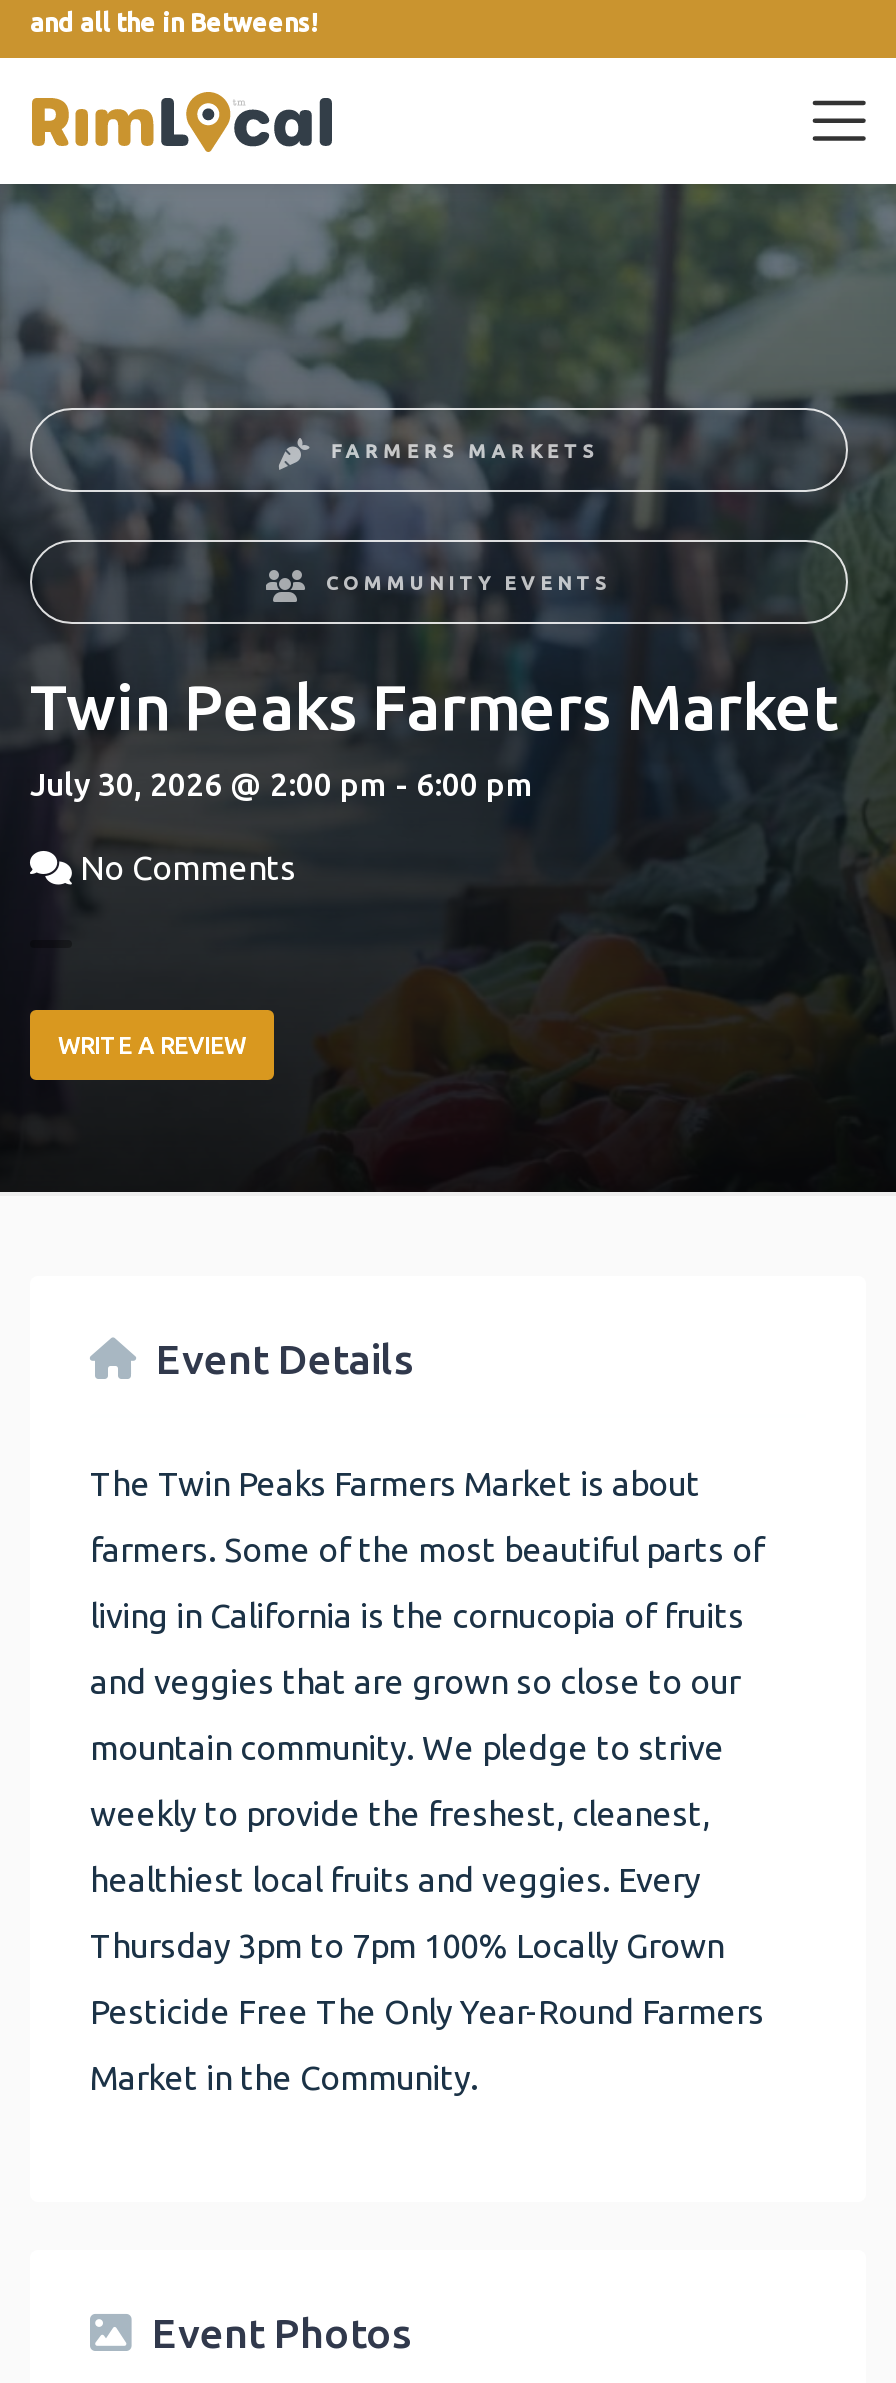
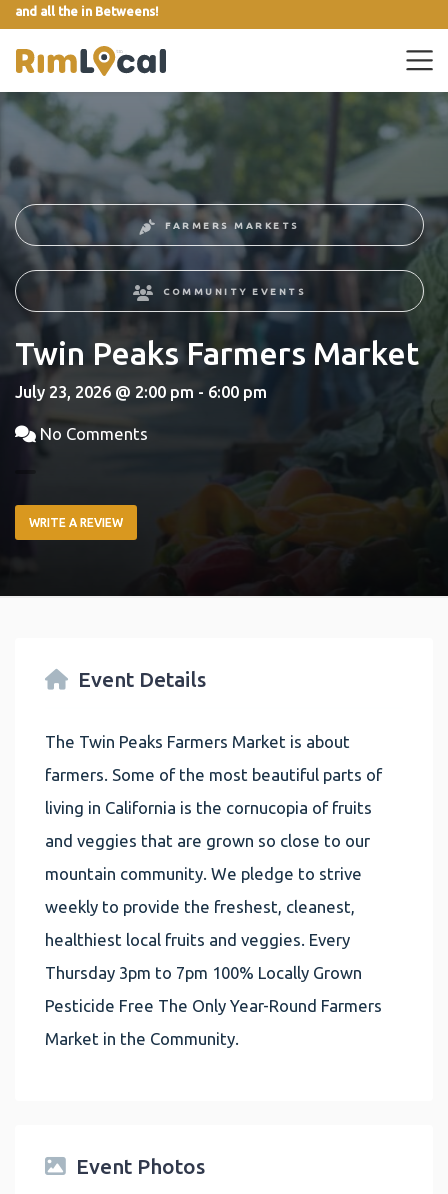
- July 30, 2026 @ 2:00 pm - 6:00 pm
+ July 23, 2026 @ 2:00 pm - 6:00 pm
